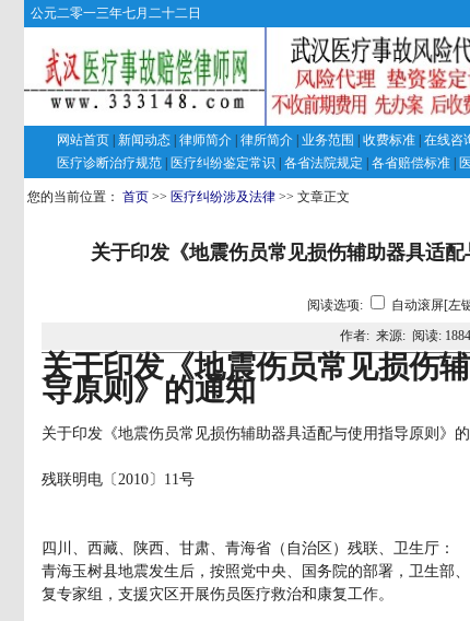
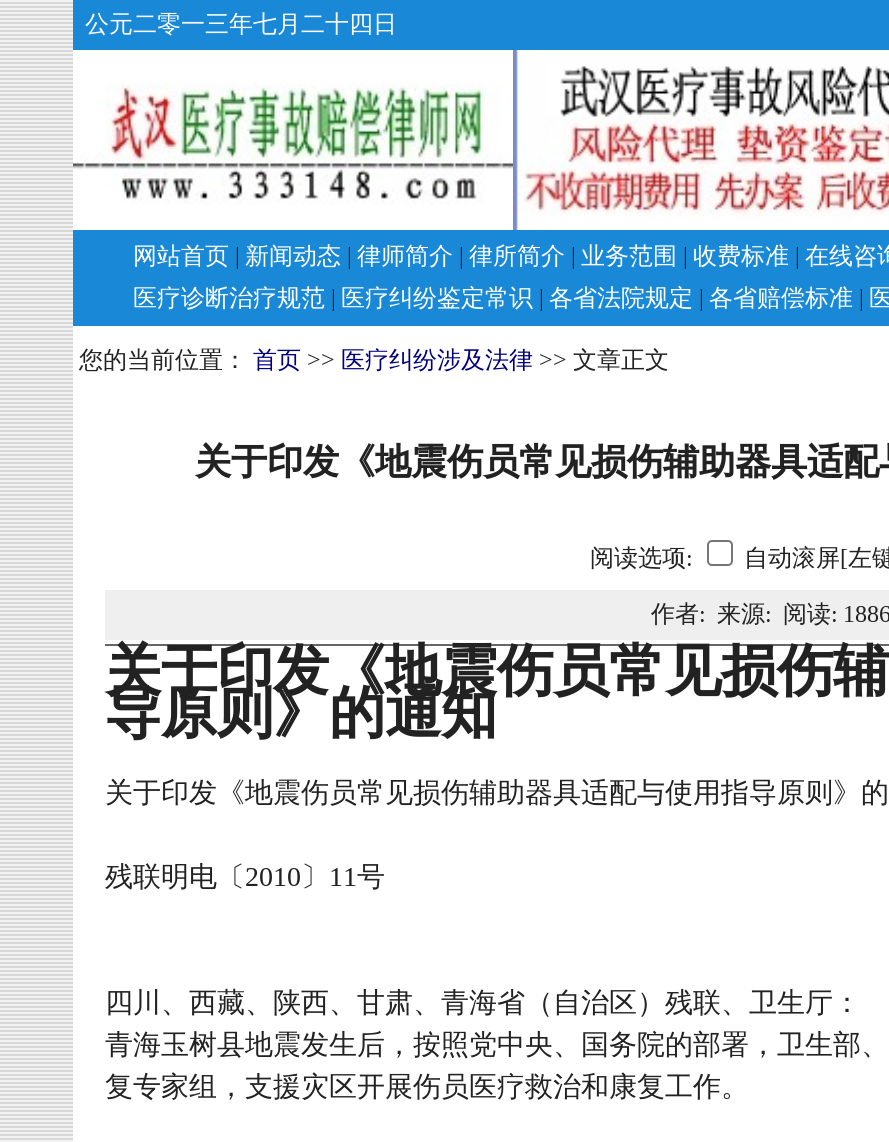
- 公元二零一三年七月二十二日
+ 公元二零一三年七月二十四日

- 作者: 来源: 阅读: 1884
+ 作者: 来源: 阅读: 1886
